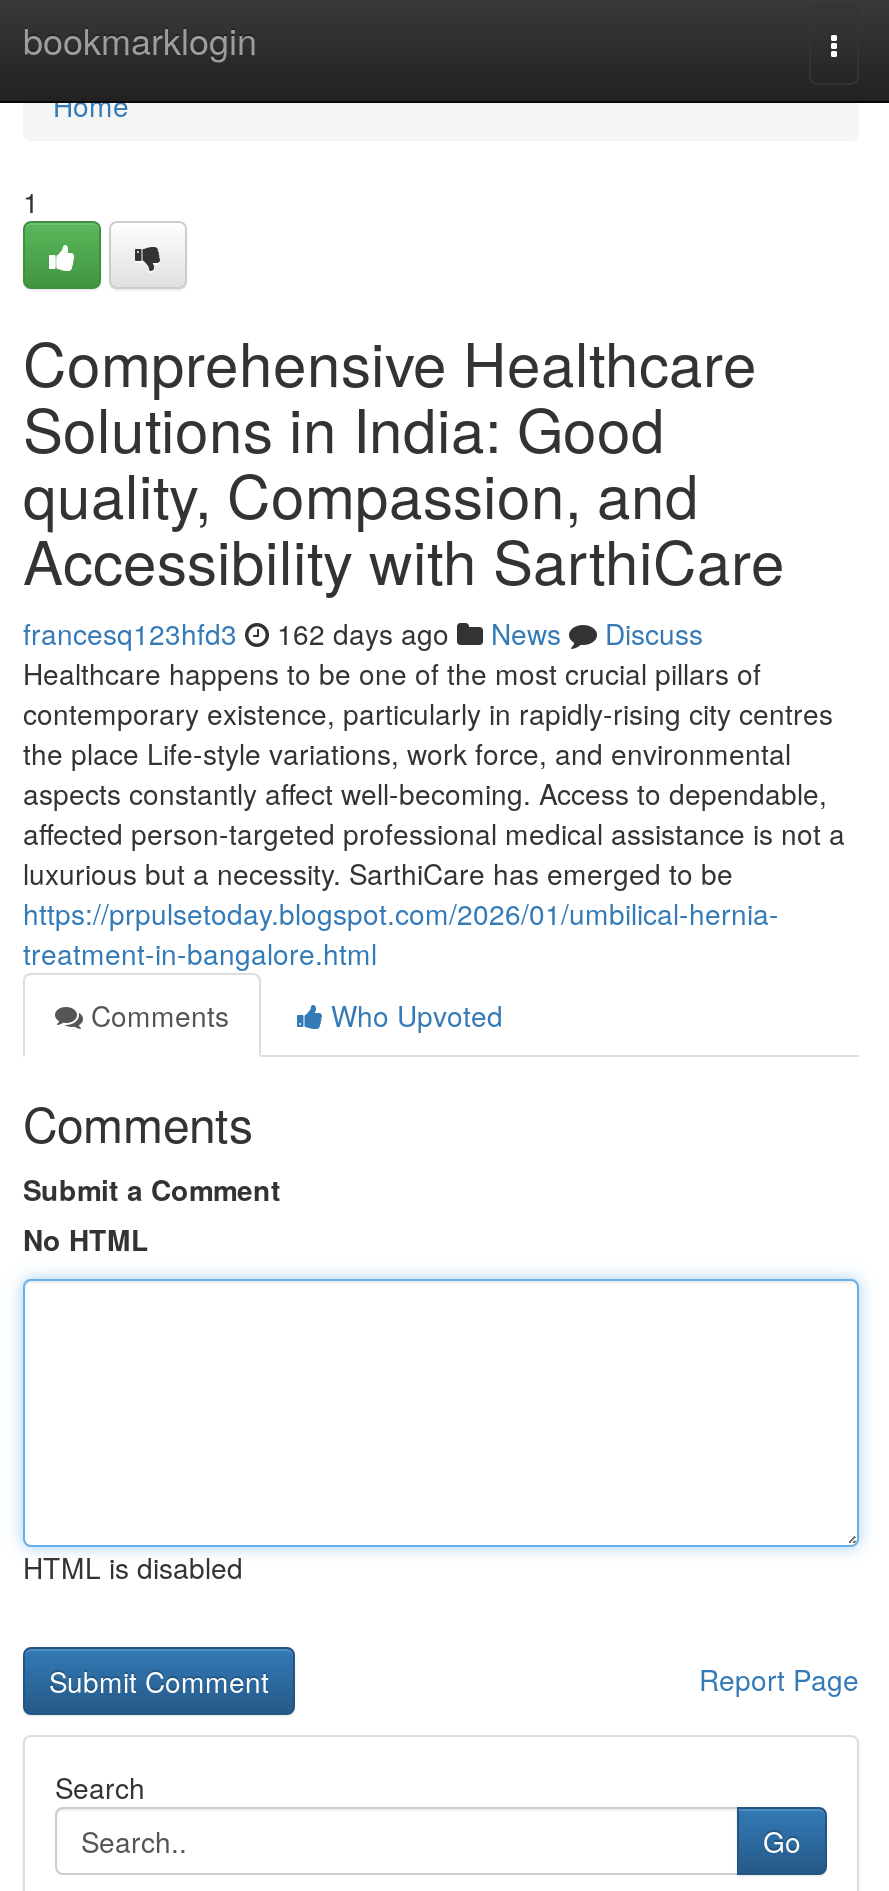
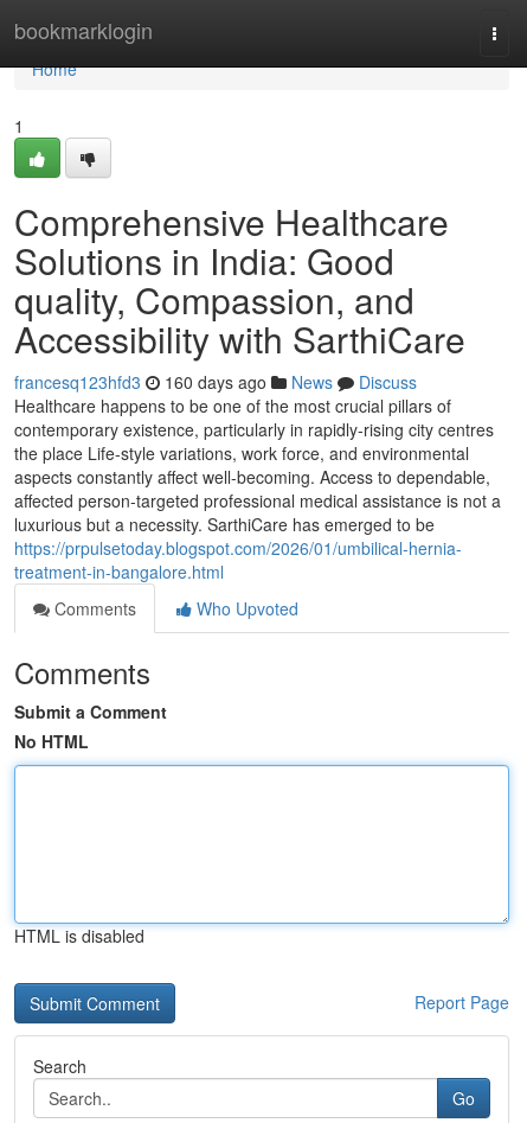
- francesq123hfd3 162 days ago News Discuss
+ francesq123hfd3 160 days ago News Discuss
